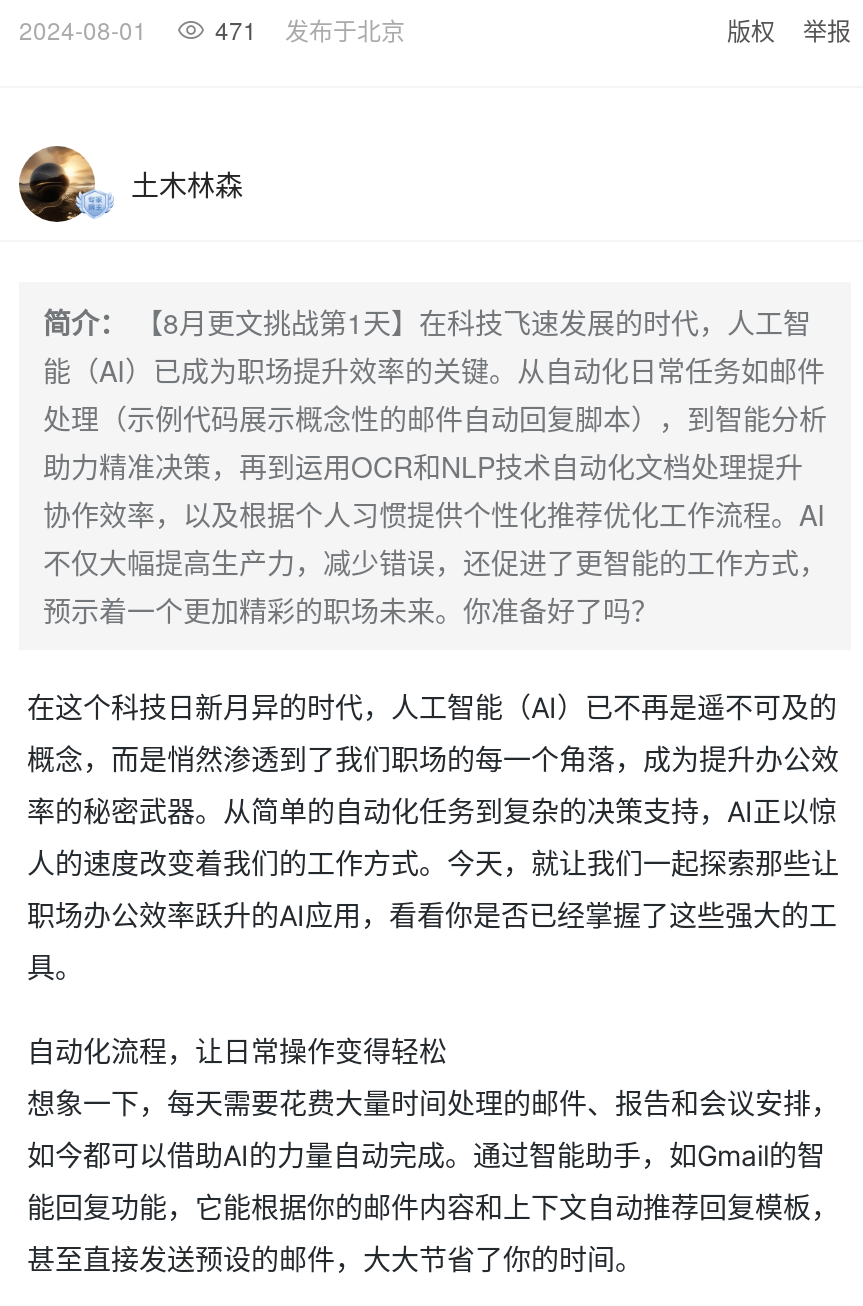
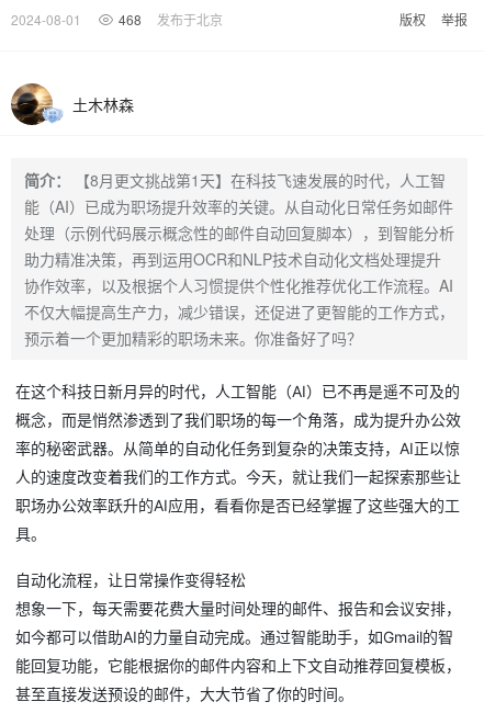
- 2024-08-01 471 发布于北京
+ 2024-08-01 468 发布于北京
